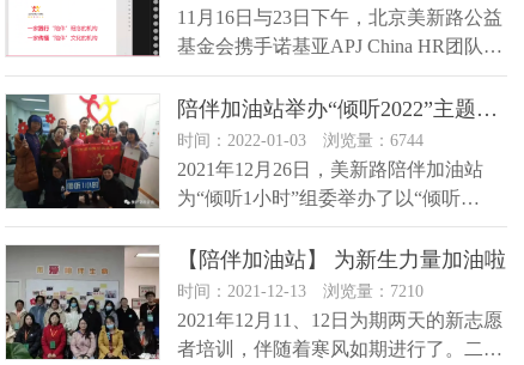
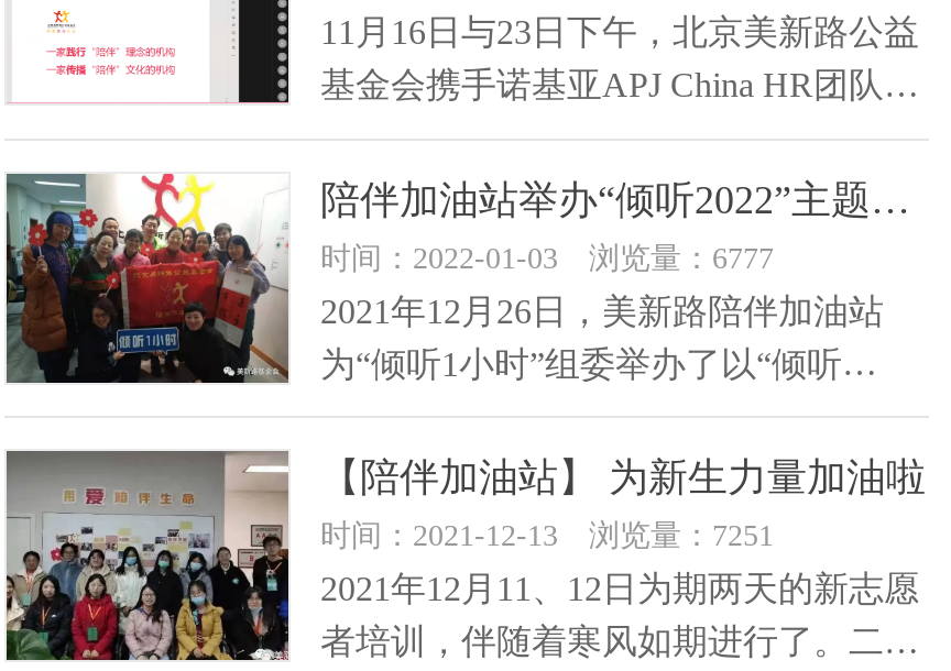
- 时间：2022-01-03 浏览量：6744
+ 时间：2022-01-03 浏览量：6777

- 时间：2021-12-13 浏览量：7210
+ 时间：2021-12-13 浏览量：7251
